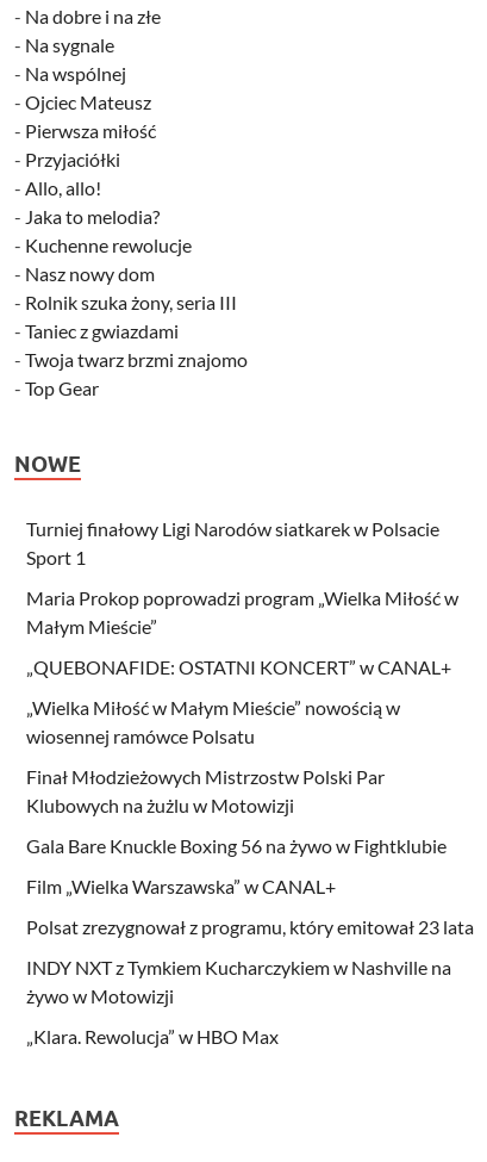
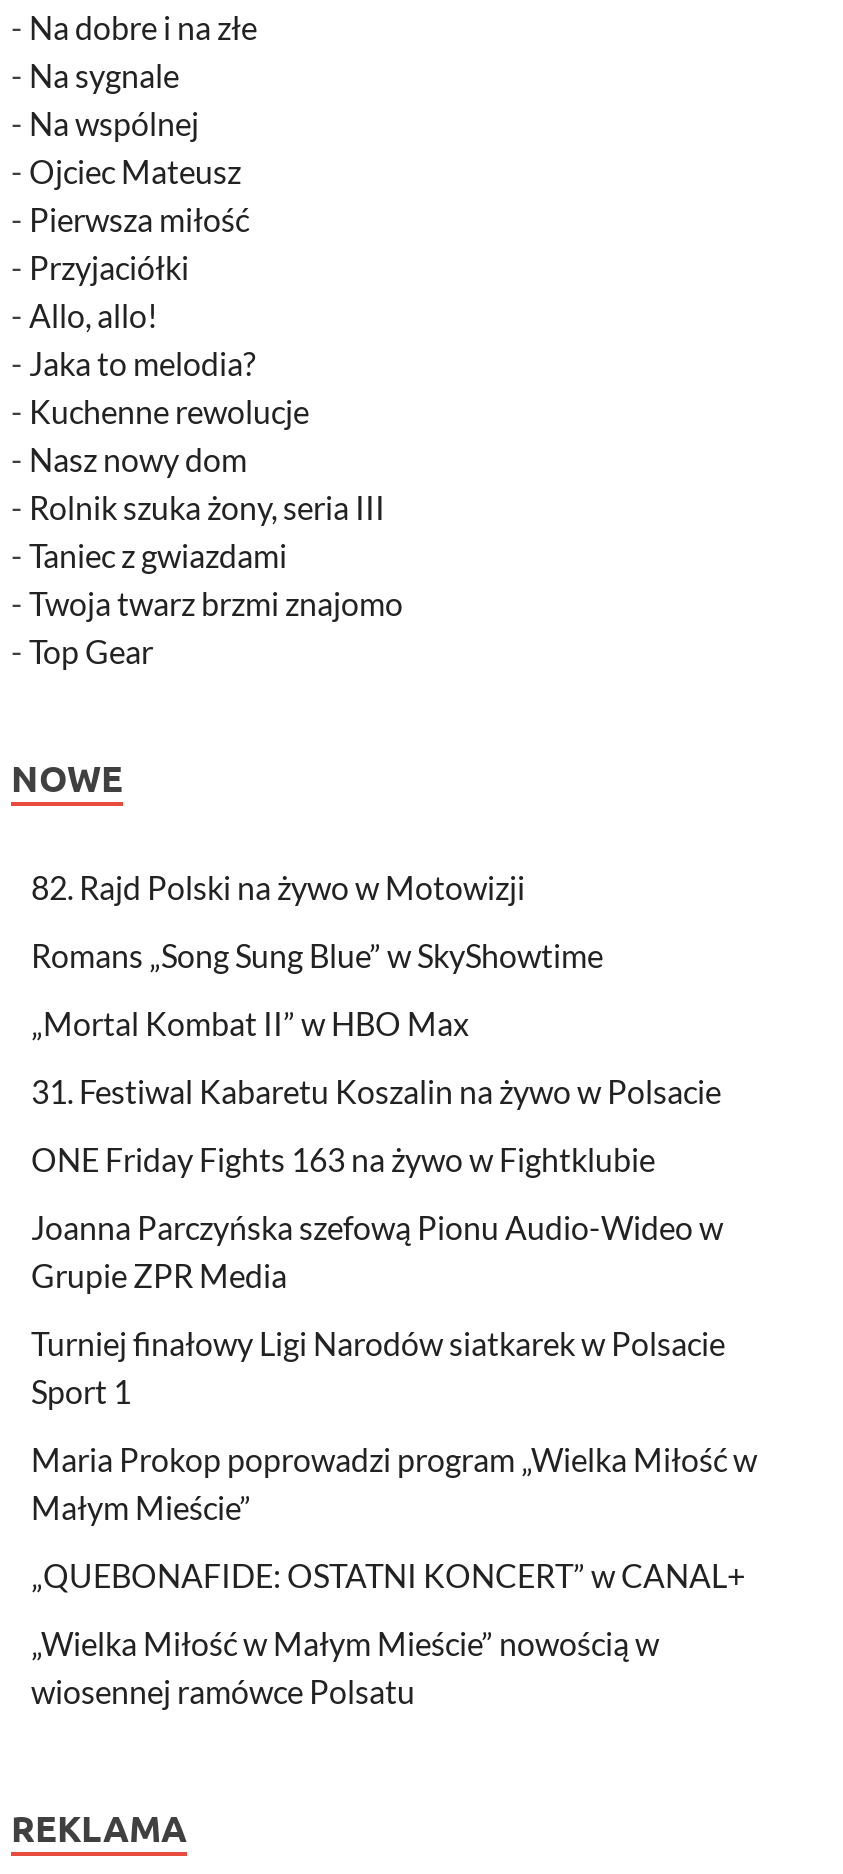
+ 82. Rajd Polski na żywo w Motowizji
+ Romans „Song Sung Blue” w SkyShowtime
+ „Mortal Kombat II” w HBO Max
+ 31. Festiwal Kabaretu Koszalin na żywo w Polsacie
+ ONE Friday Fights 163 na żywo w Fightklubie
+ Joanna Parczyńska szefową Pionu Audio-Wideo w
+ Grupie ZPR Media

moved down: Turniej finałowy Ligi Narodów siatkarek w Polsacie | Sport 1 | Maria Prokop poprowadzi program „Wielka Miłość w | Małym Mieście” | „QUEBONAFIDE: OSTATNI KONCERT” w CANAL+ | „Wielka Miłość w Małym Mieście” nowością w | wiosennej ramówce Polsatu

- Finał Młodzieżowych Mistrzostw Polski Par
- Klubowych na żużlu w Motowizji
- Gala Bare Knuckle Boxing 56 na żywo w Fightklubie
- Film „Wielka Warszawska” w CANAL+
- Polsat zrezygnował z programu, który emitował 23 lata
- INDY NXT z Tymkiem Kucharczykiem w Nashville na
- żywo w Motowizji
- „Klara. Rewolucja” w HBO Max
